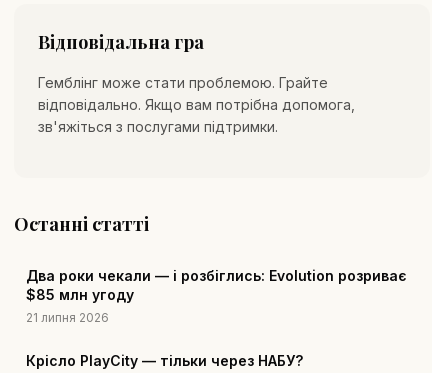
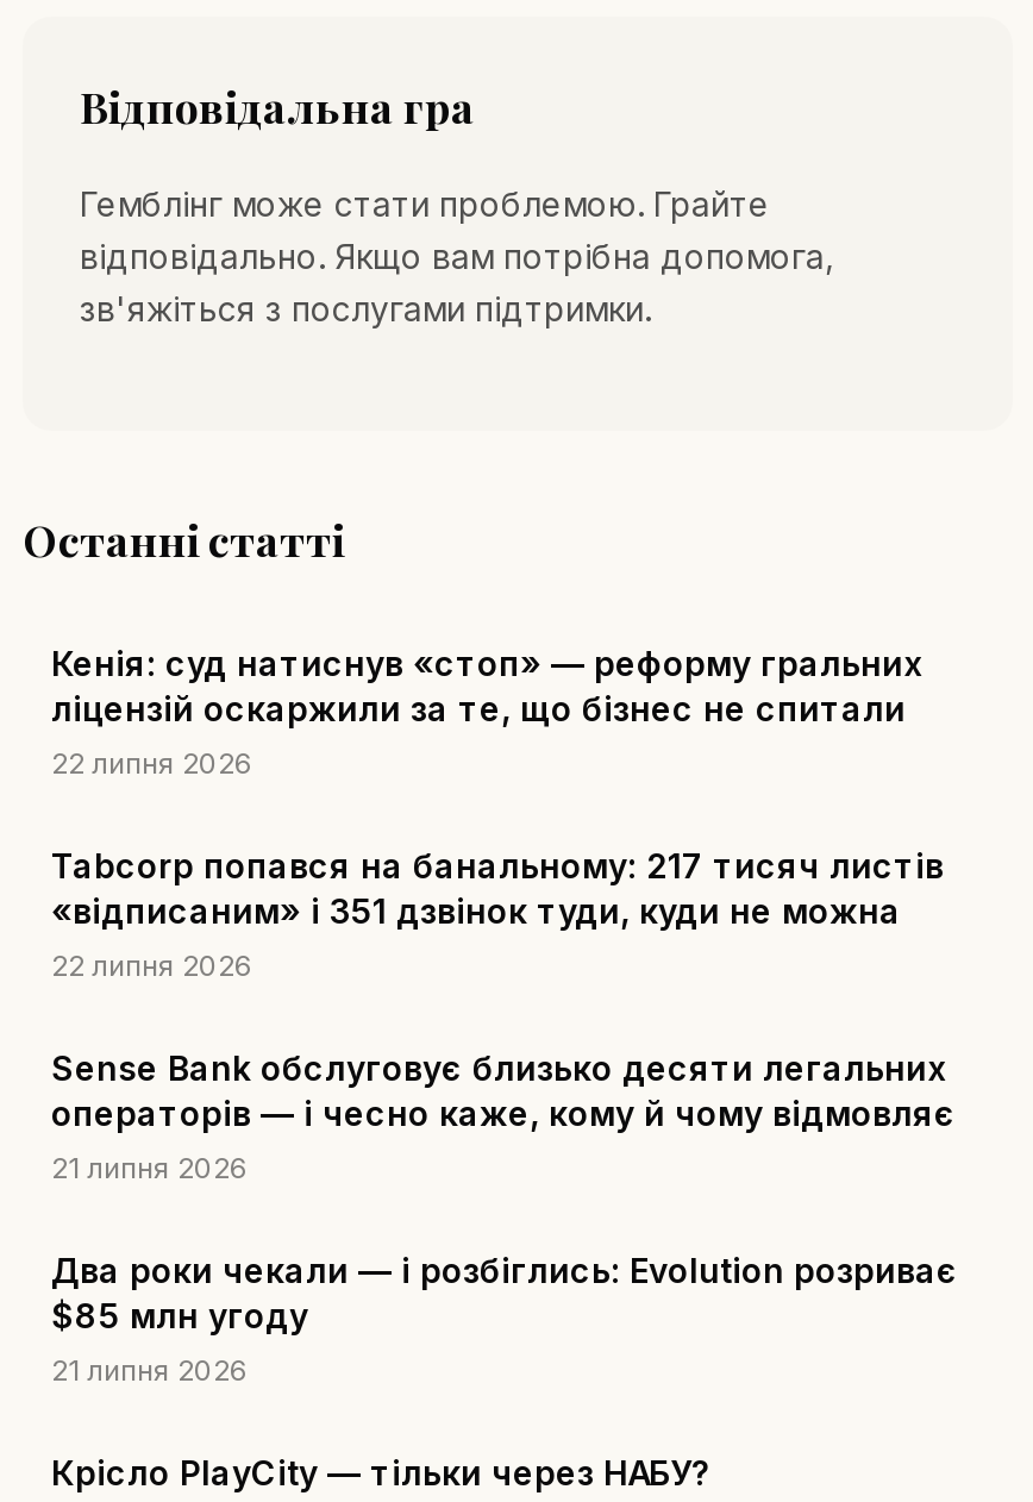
+ Кенія: суд натиснув «стоп» — реформу гральних
+ ліцензій оскаржили за те, що бізнес не спитали
+ 22 липня 2026
+ Tabcorp попався на банальному: 217 тисяч листів
+ «відписаним» і 351 дзвінок туди, куди не можна
+ 22 липня 2026
+ Sense Bank обслуговує близько десяти легальних
+ операторів — і чесно каже, кому й чому відмовляє
+ 21 липня 2026
